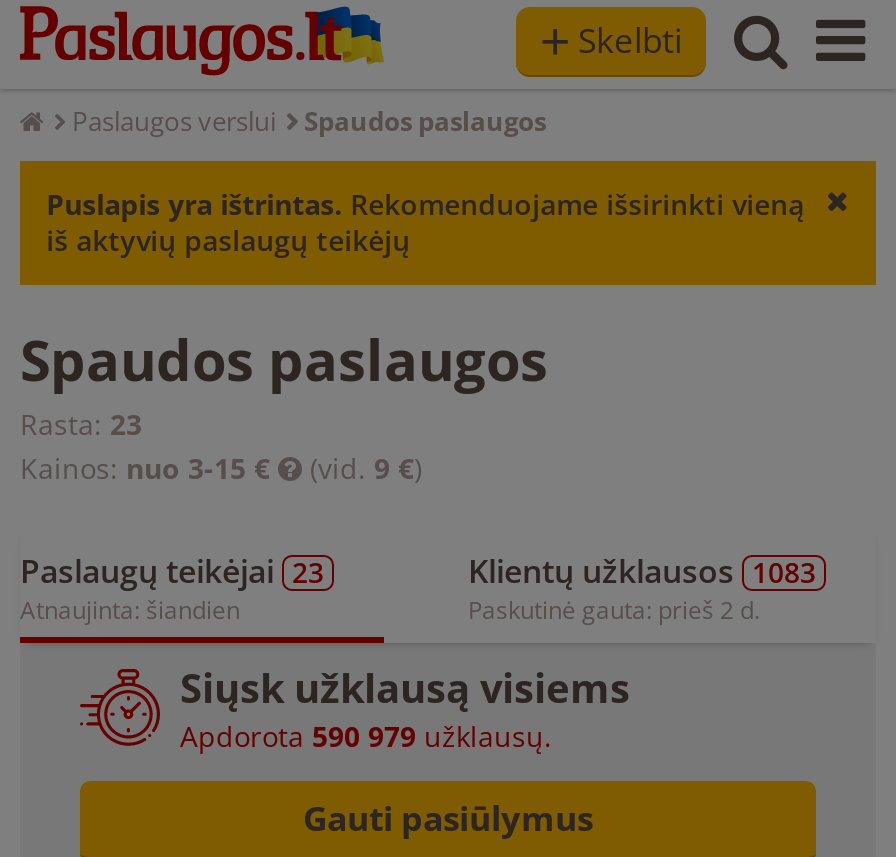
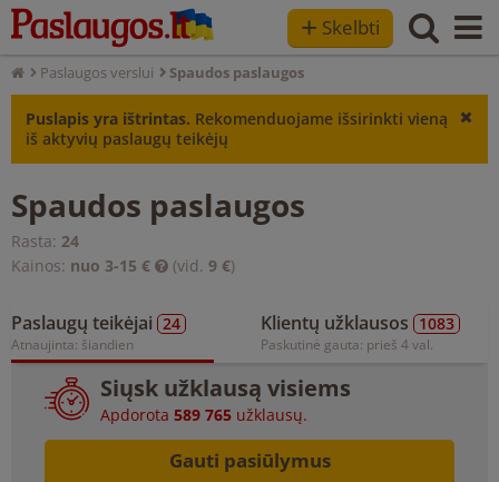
- Rasta: 23
+ Rasta: 24

- Paslaugų teikėjai 23
+ Paslaugų teikėjai 24

- Paskutinė gauta: prieš 2 d.
+ Paskutinė gauta: prieš 4 val.

- Apdorota 590 979 užklausų.
+ Apdorota 589 765 užklausų.
